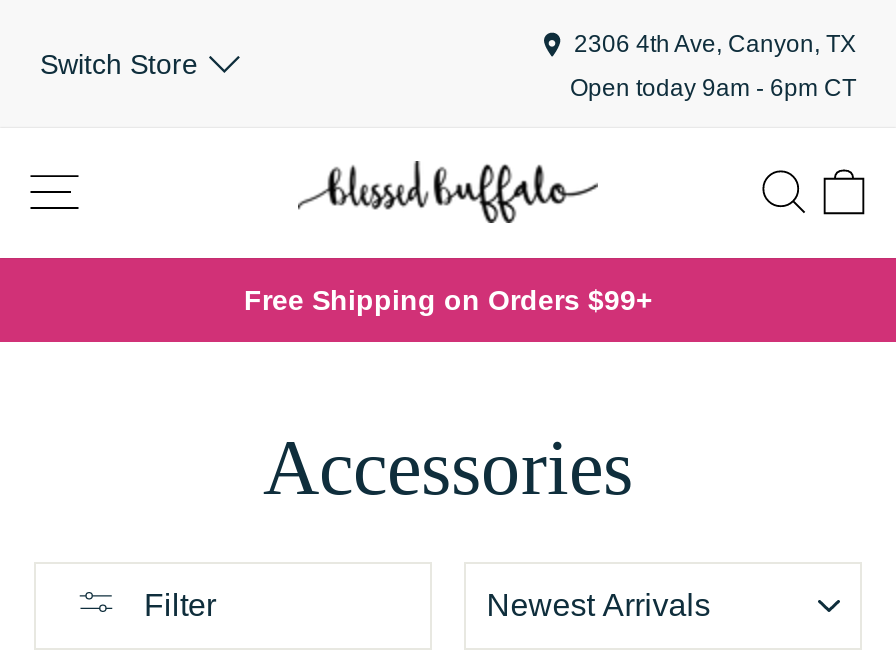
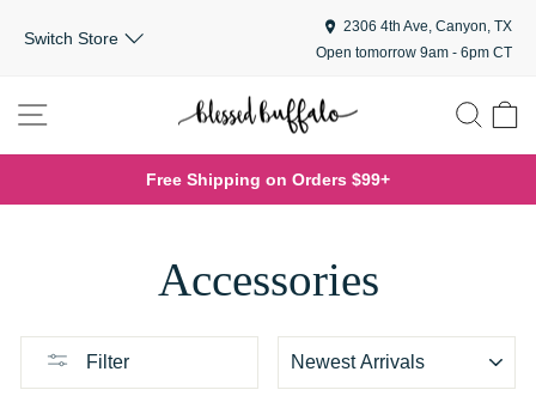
- Open today 9am - 6pm CT
+ Open tomorrow 9am - 6pm CT
